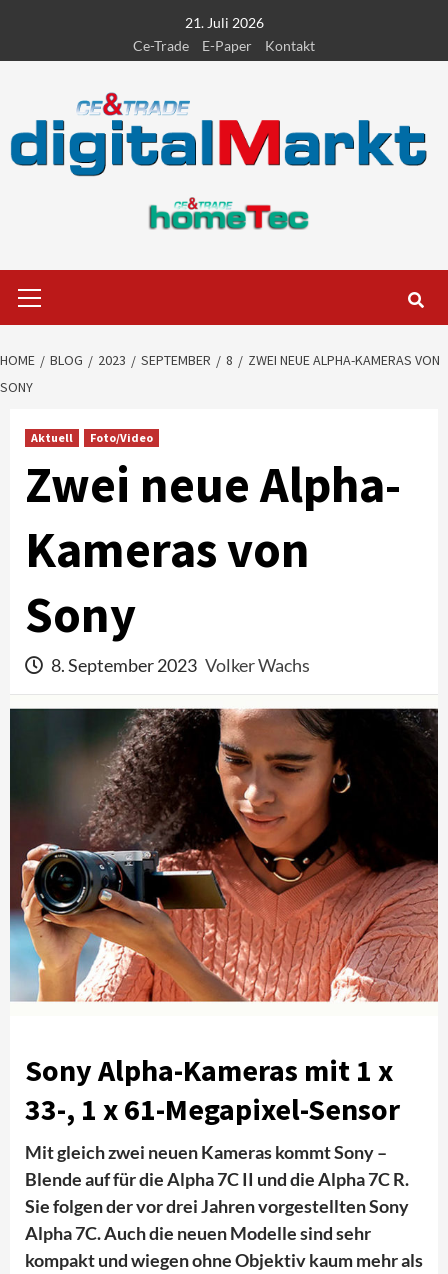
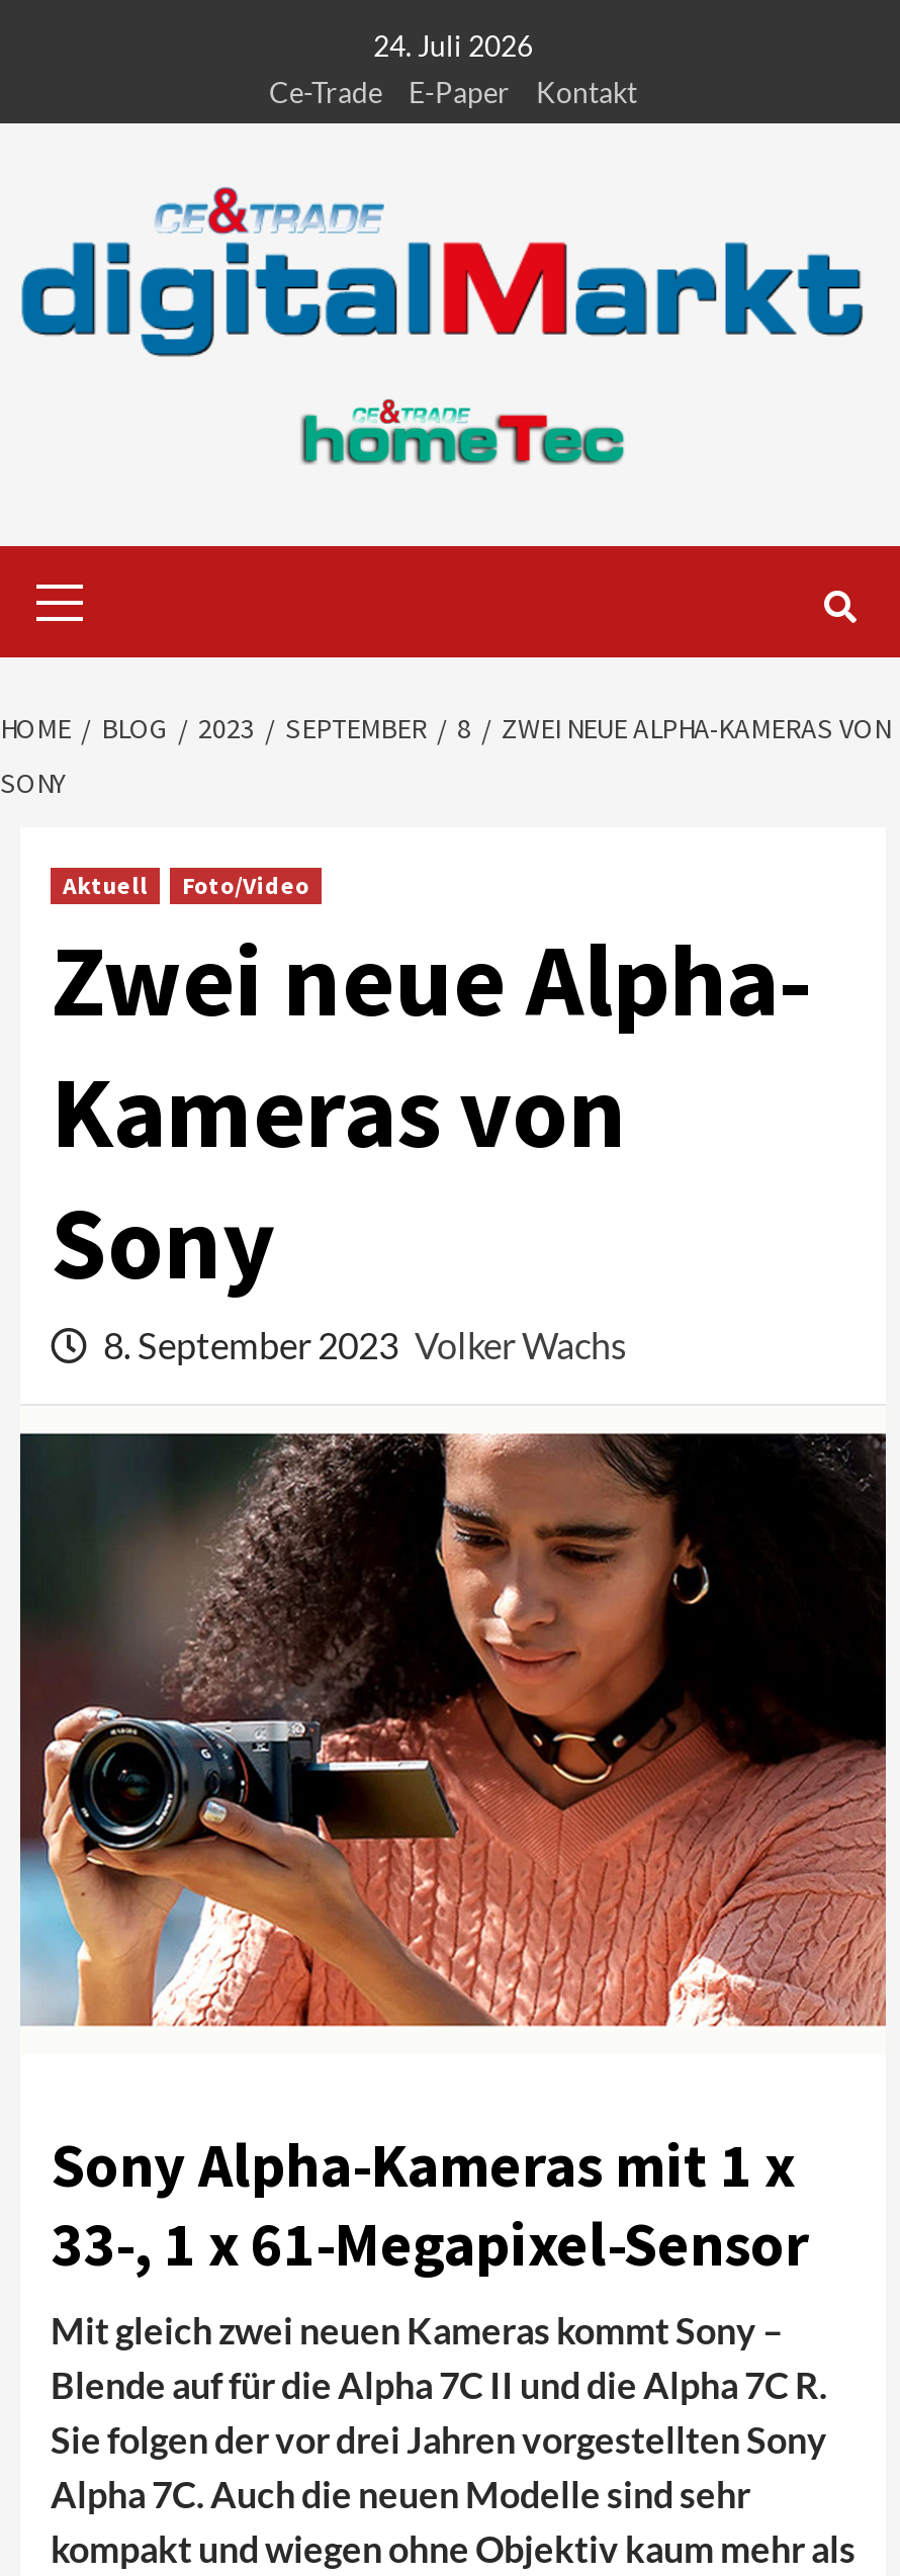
- 21. Juli 2026
+ 24. Juli 2026
